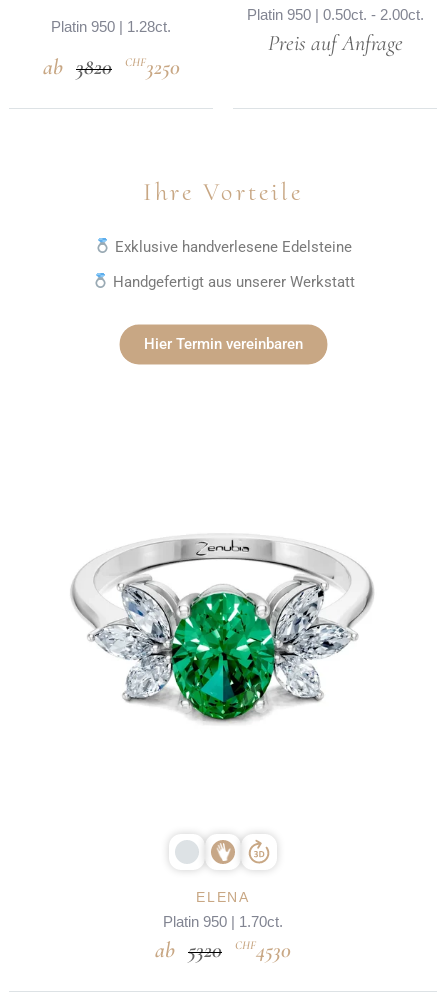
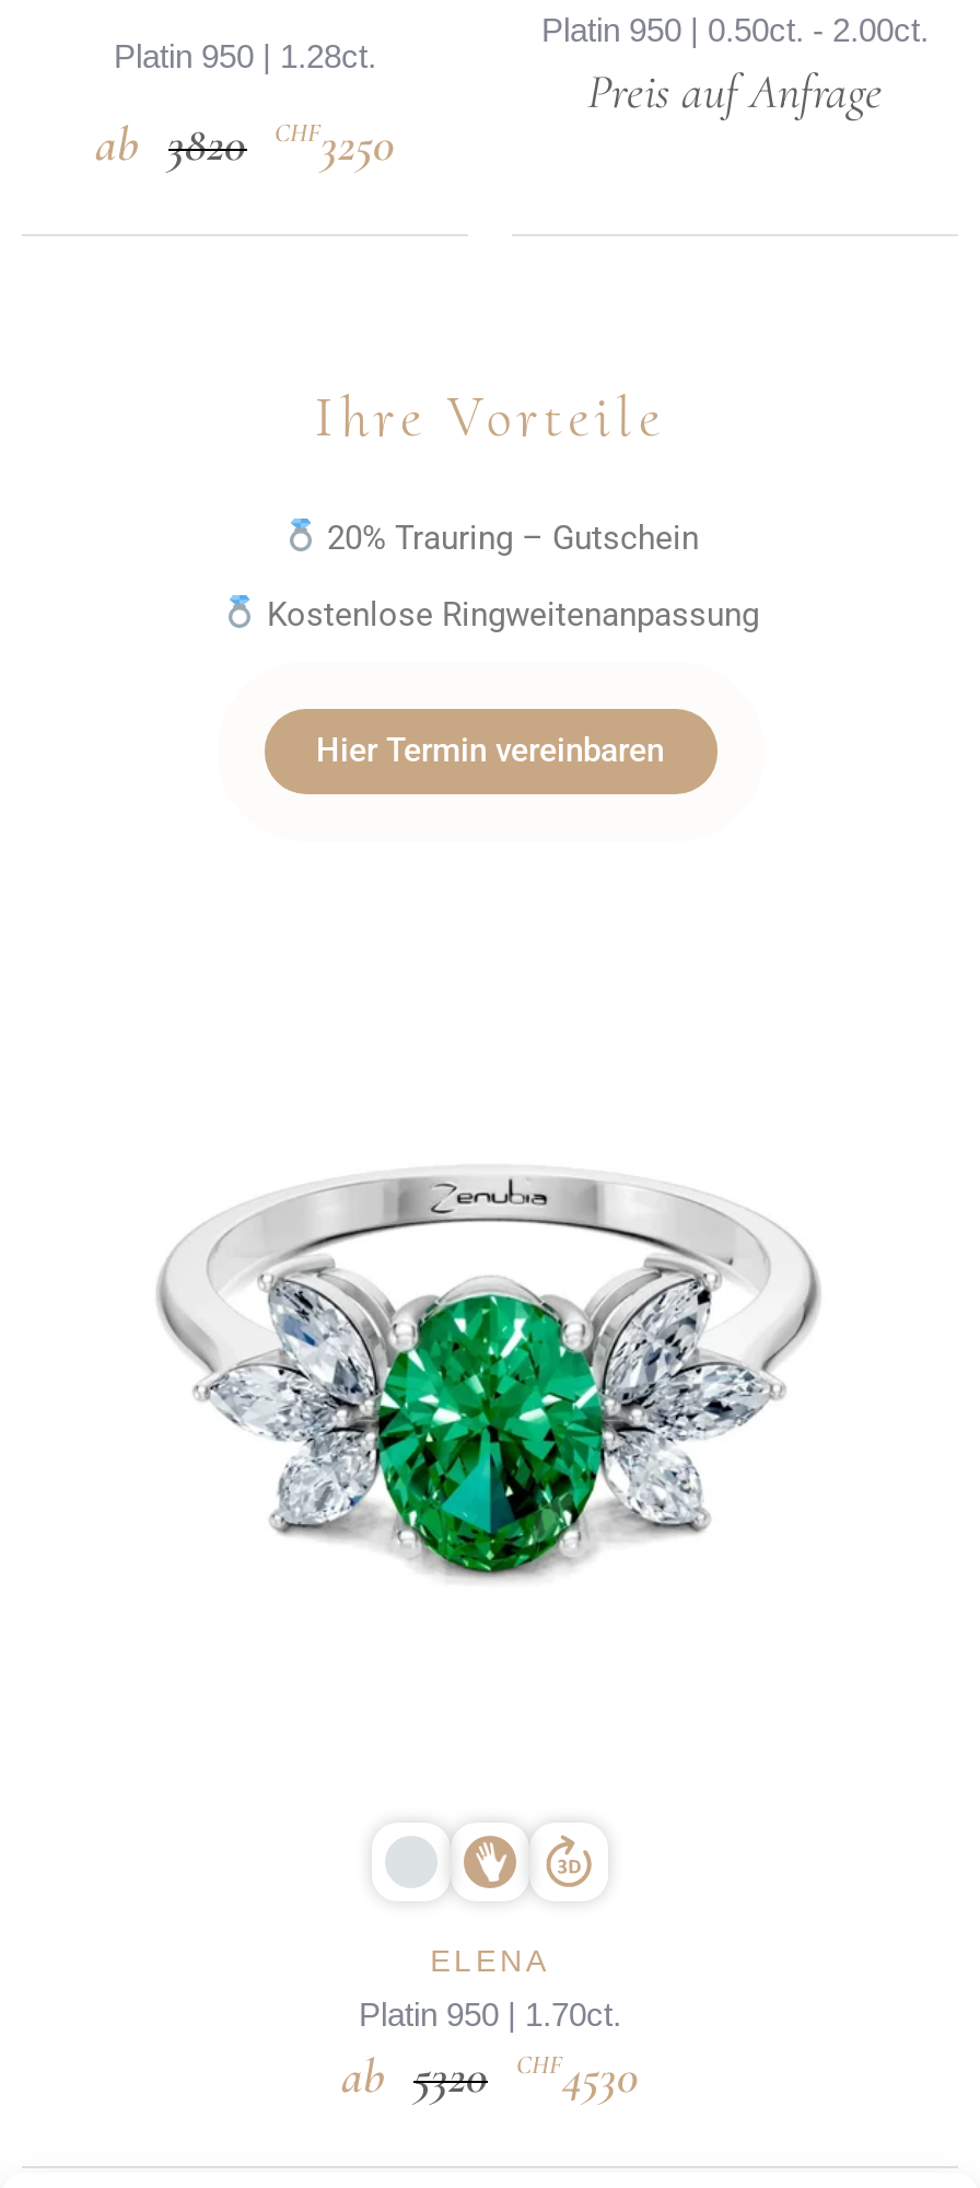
- Exklusive handverlesene Edelsteine
+ 20% Trauring – Gutschein

- Handgefertigt aus unserer Werkstatt
+ Kostenlose Ringweitenanpassung
